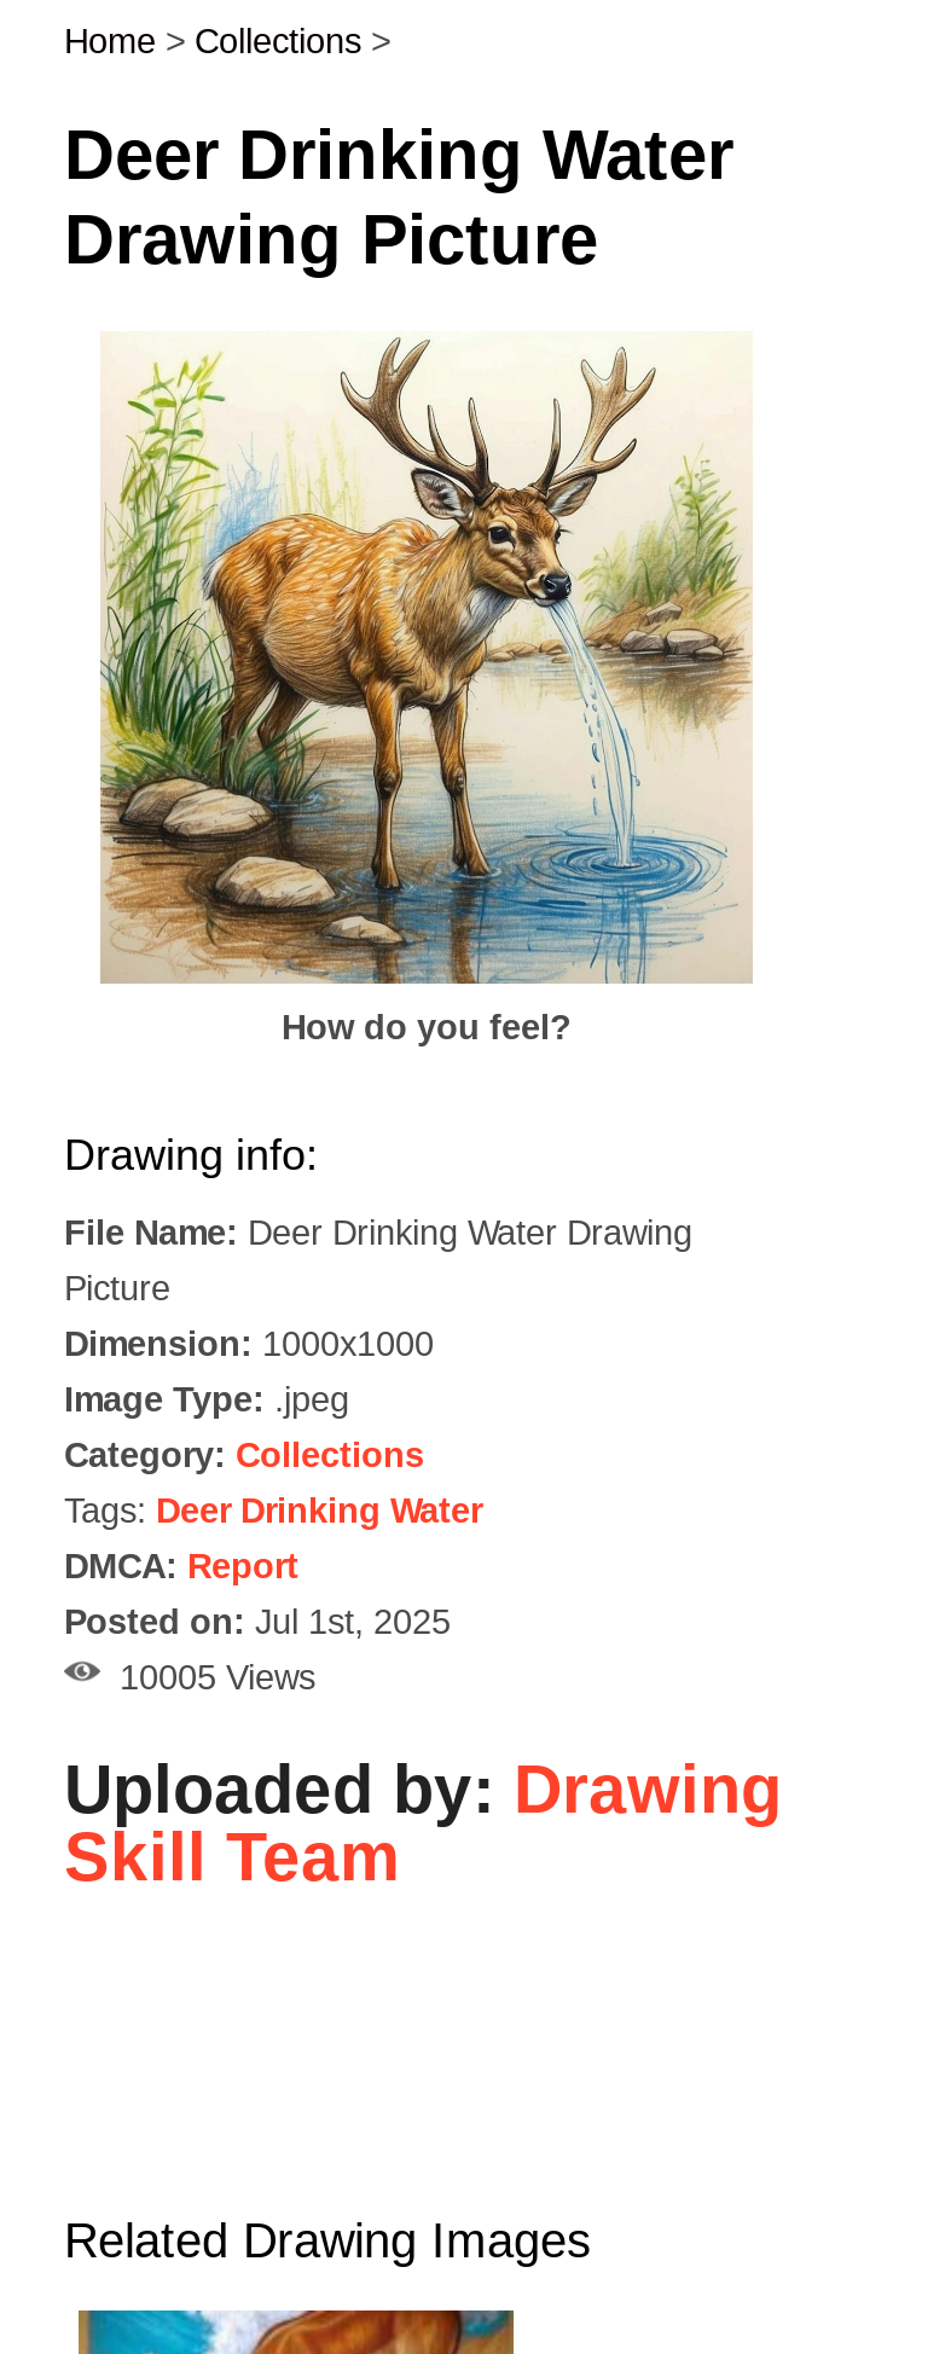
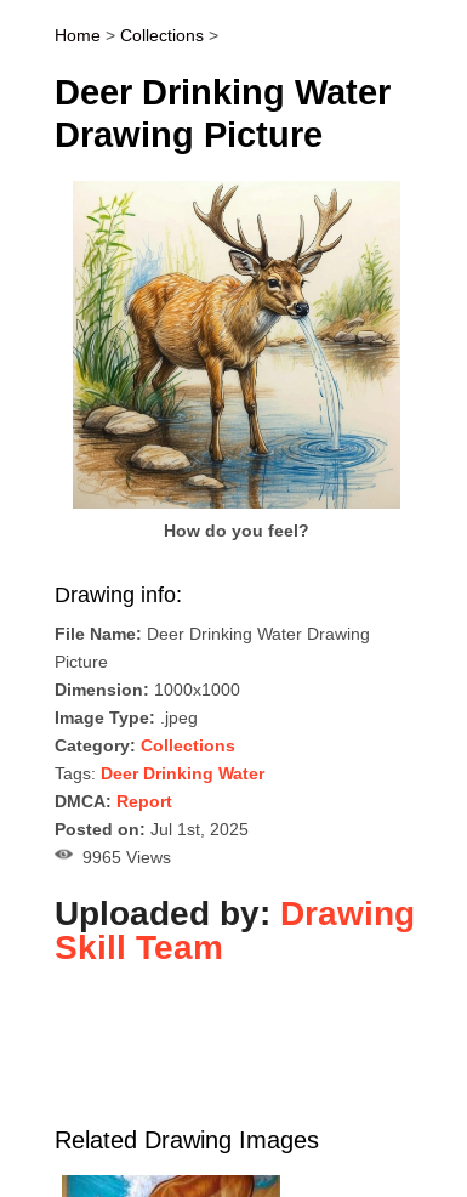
- 10005 Views
+ 9965 Views
